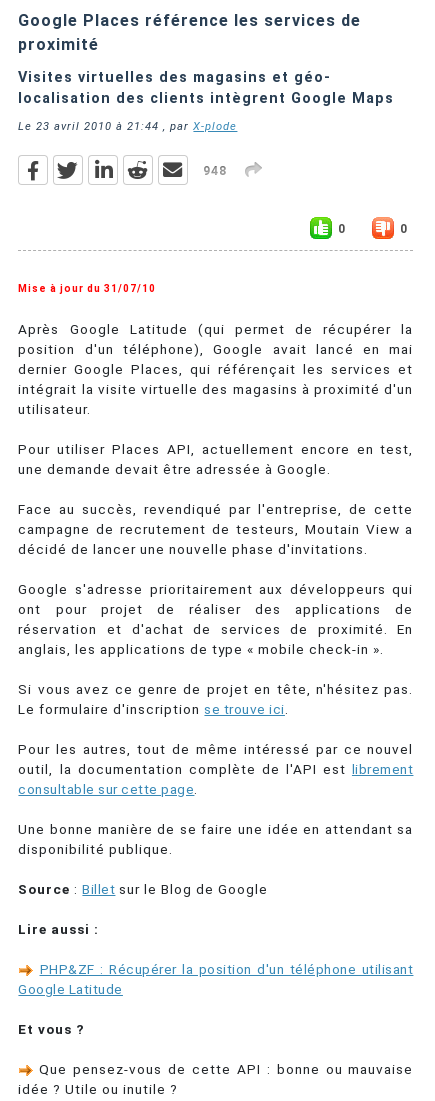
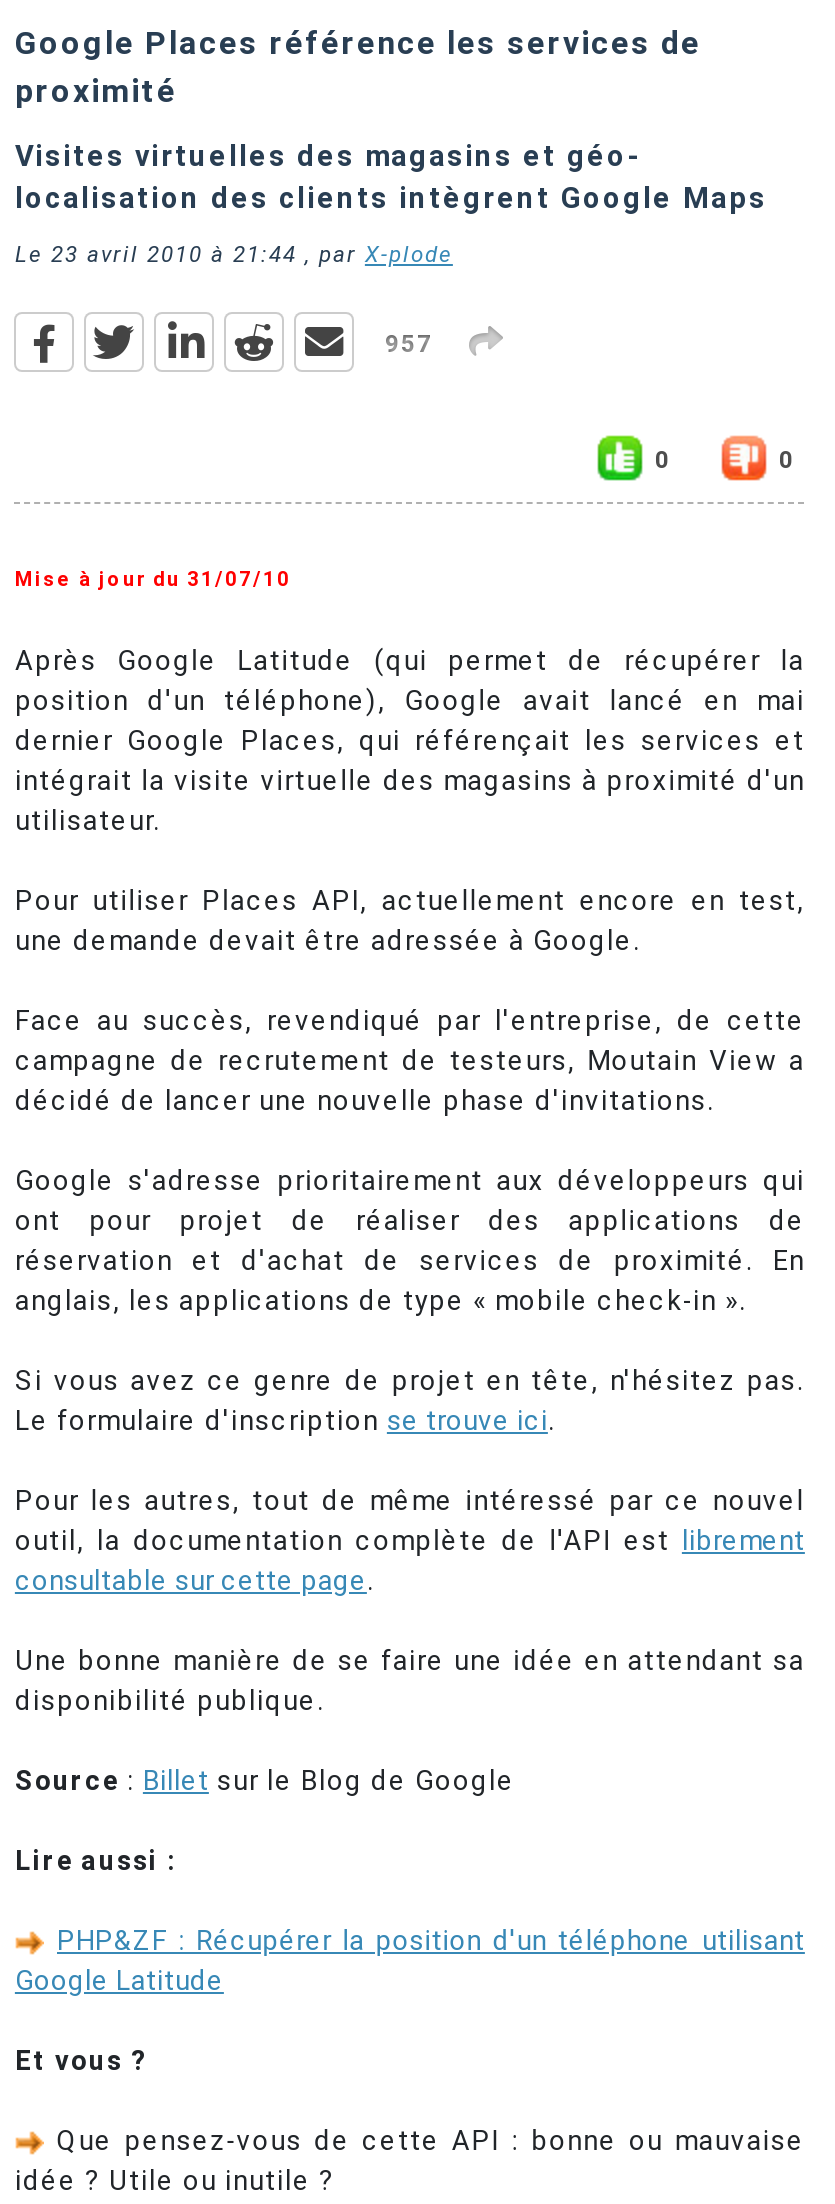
- 948
+ 957
